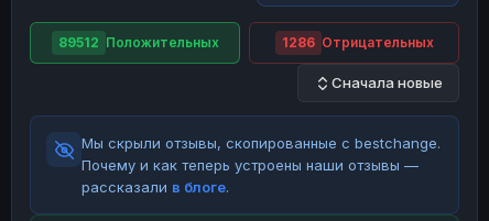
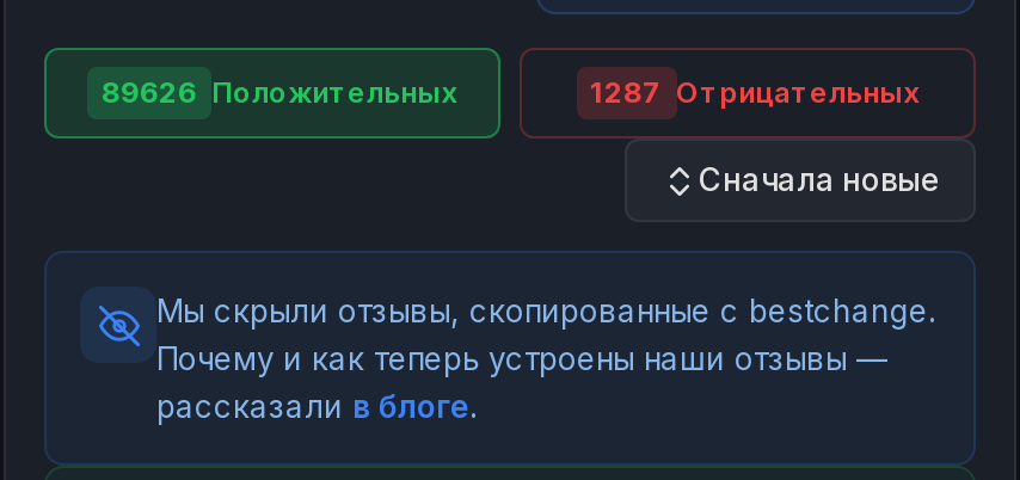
- 89512 Положительных
+ 89626 Положительных

- 1286 Отрицательных
+ 1287 Отрицательных
